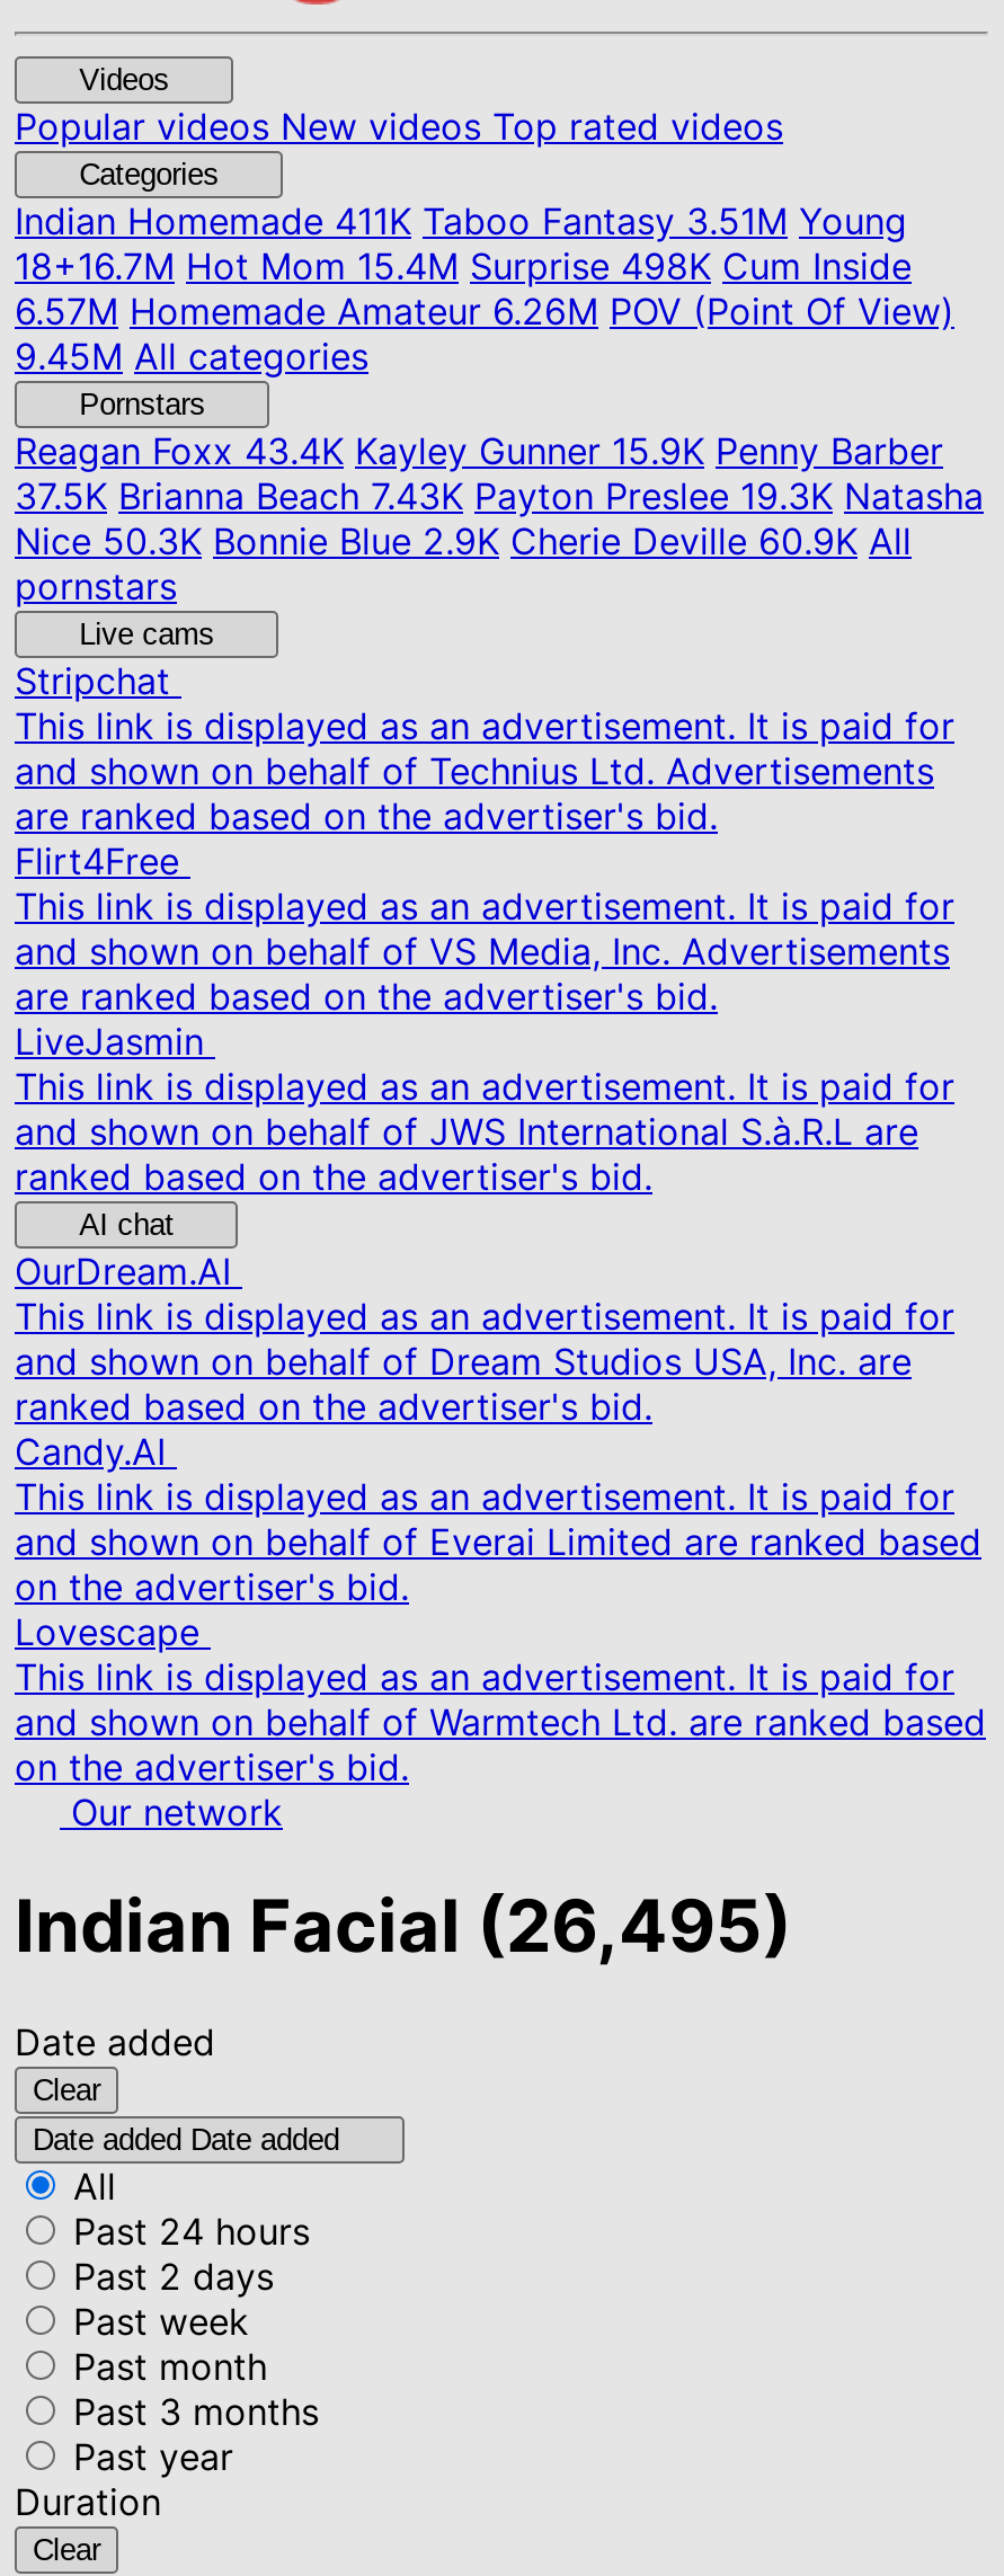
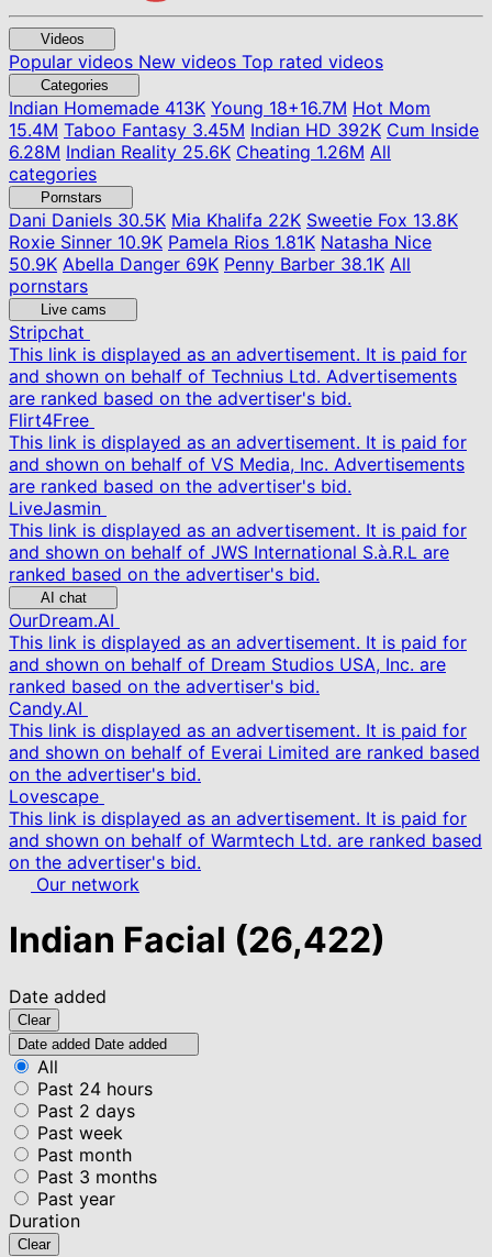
- Indian Homemade 411K Taboo Fantasy 3.51M Young
- 18+16.7M Hot Mom 15.4M Surprise 498K Cum Inside
- 6.57M Homemade Amateur 6.26M POV (Point Of View)
- 9.45M All categories
+ Indian Homemade 413K Young 18+16.7M Hot Mom
+ 15.4M Taboo Fantasy 3.45M Indian HD 392K Cum Inside
+ 6.28M Indian Reality 25.6K Cheating 1.26M All
+ categories

- Reagan Foxx43.4K Kayley Gunner 15.9K Penny Barber
- 37.5K Brianna Beach 7.43K Payton Preslee 19.3K Natasha
- Nice 50.3K Bonnie Blue 2.9K Cherie Deville 60.9K All
+ Dani Daniels30.5K Mia Khalifa 22K Sweetie Fox 13.8K
+ Roxie Sinner 10.9K Pamela Rios 1.81K Natasha Nice
+ 50.9K Abella Danger 69K Penny Barber 38.1K All

- Indian Facial (26,495)
+ Indian Facial (26,422)
